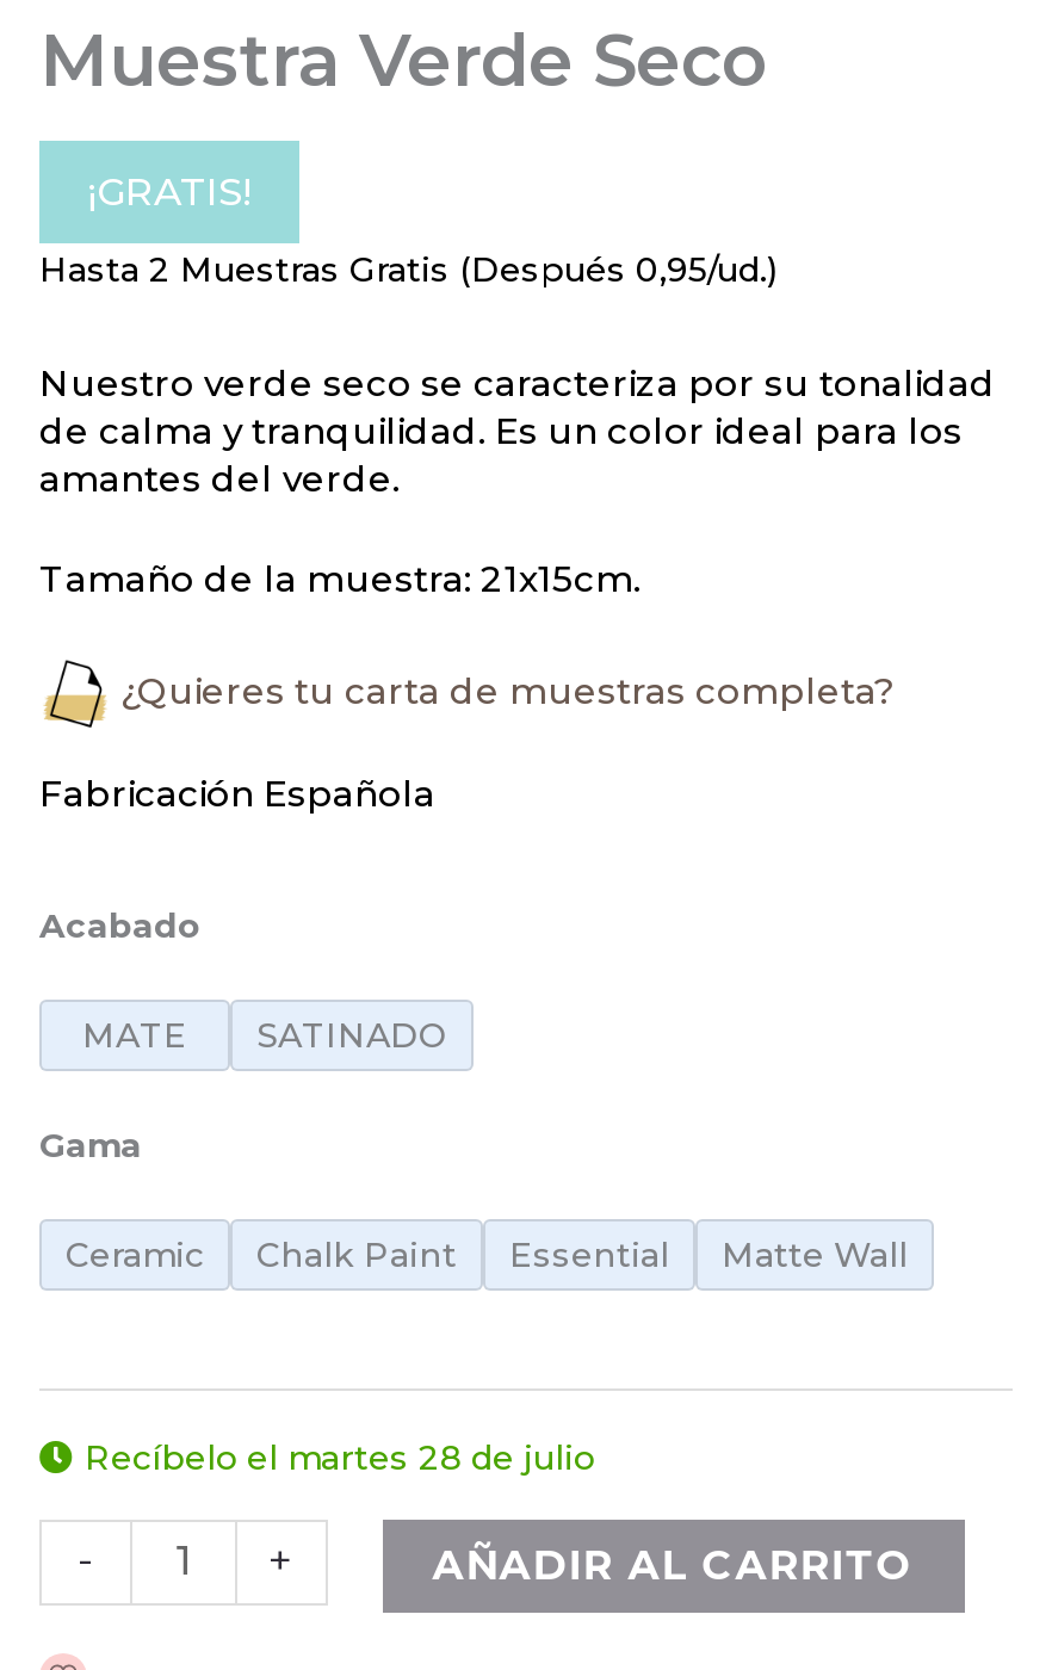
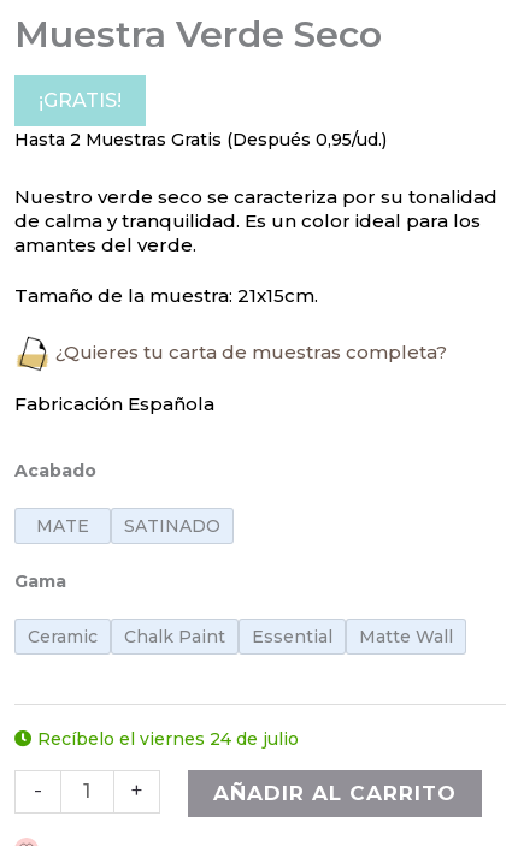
- Recíbelo el martes 28 de julio
+ Recíbelo el viernes 24 de julio
